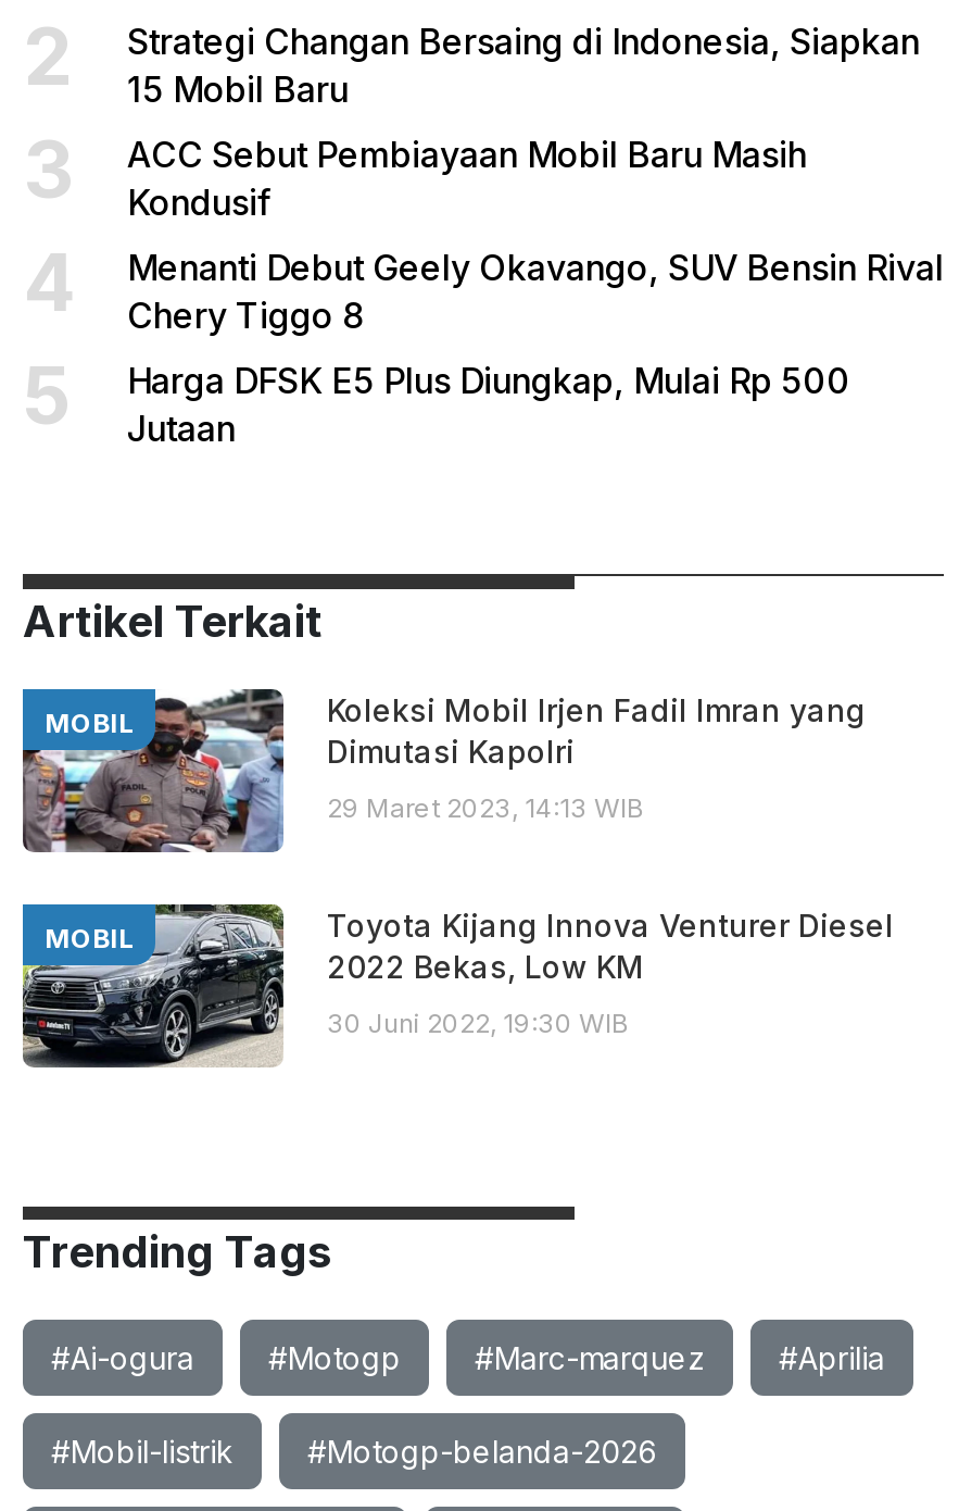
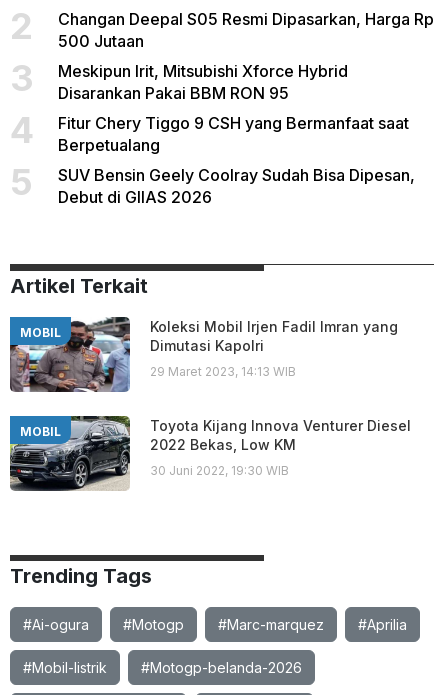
- Strategi Changan Bersaing di Indonesia, Siapkan
- 15 Mobil Baru
+ Changan Deepal S05 Resmi Dipasarkan, Harga Rp
+ 500 Jutaan

- ACC Sebut Pembiayaan Mobil Baru Masih
- Kondusif
+ Meskipun Irit, Mitsubishi Xforce Hybrid
+ Disarankan Pakai BBM RON 95

- Menanti Debut Geely Okavango, SUV Bensin Rival
- Chery Tiggo 8
+ Fitur Chery Tiggo 9 CSH yang Bermanfaat saat
+ Berpetualang

- Harga DFSK E5 Plus Diungkap, Mulai Rp 500
- Jutaan
+ SUV Bensin Geely Coolray Sudah Bisa Dipesan,
+ Debut di GIIAS 2026
